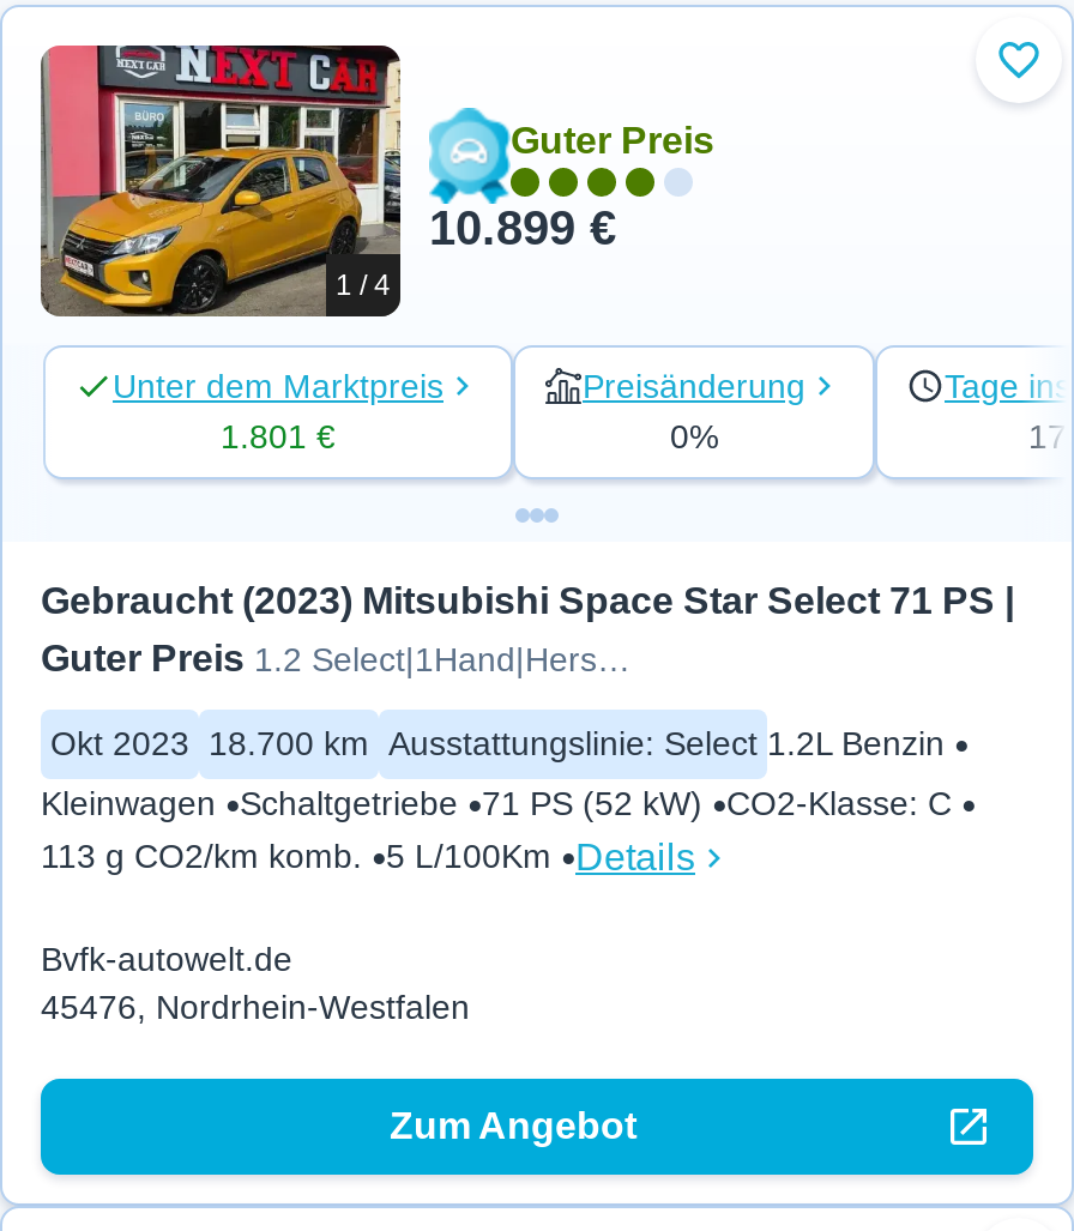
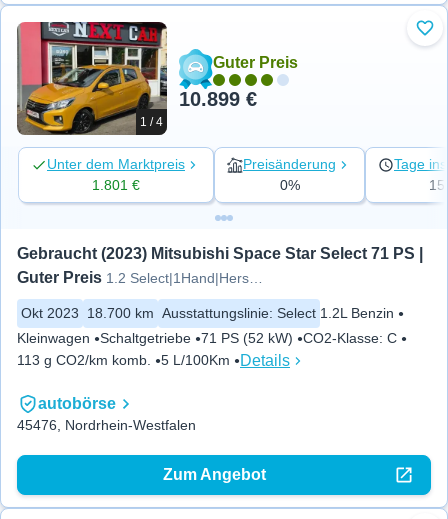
- 17
+ 15

- Bvfk-autowelt.de
+ autobörse
